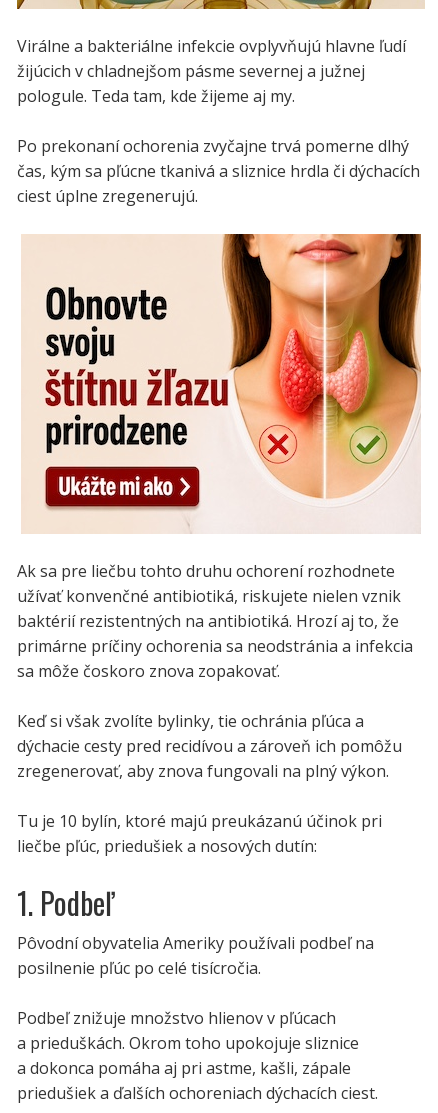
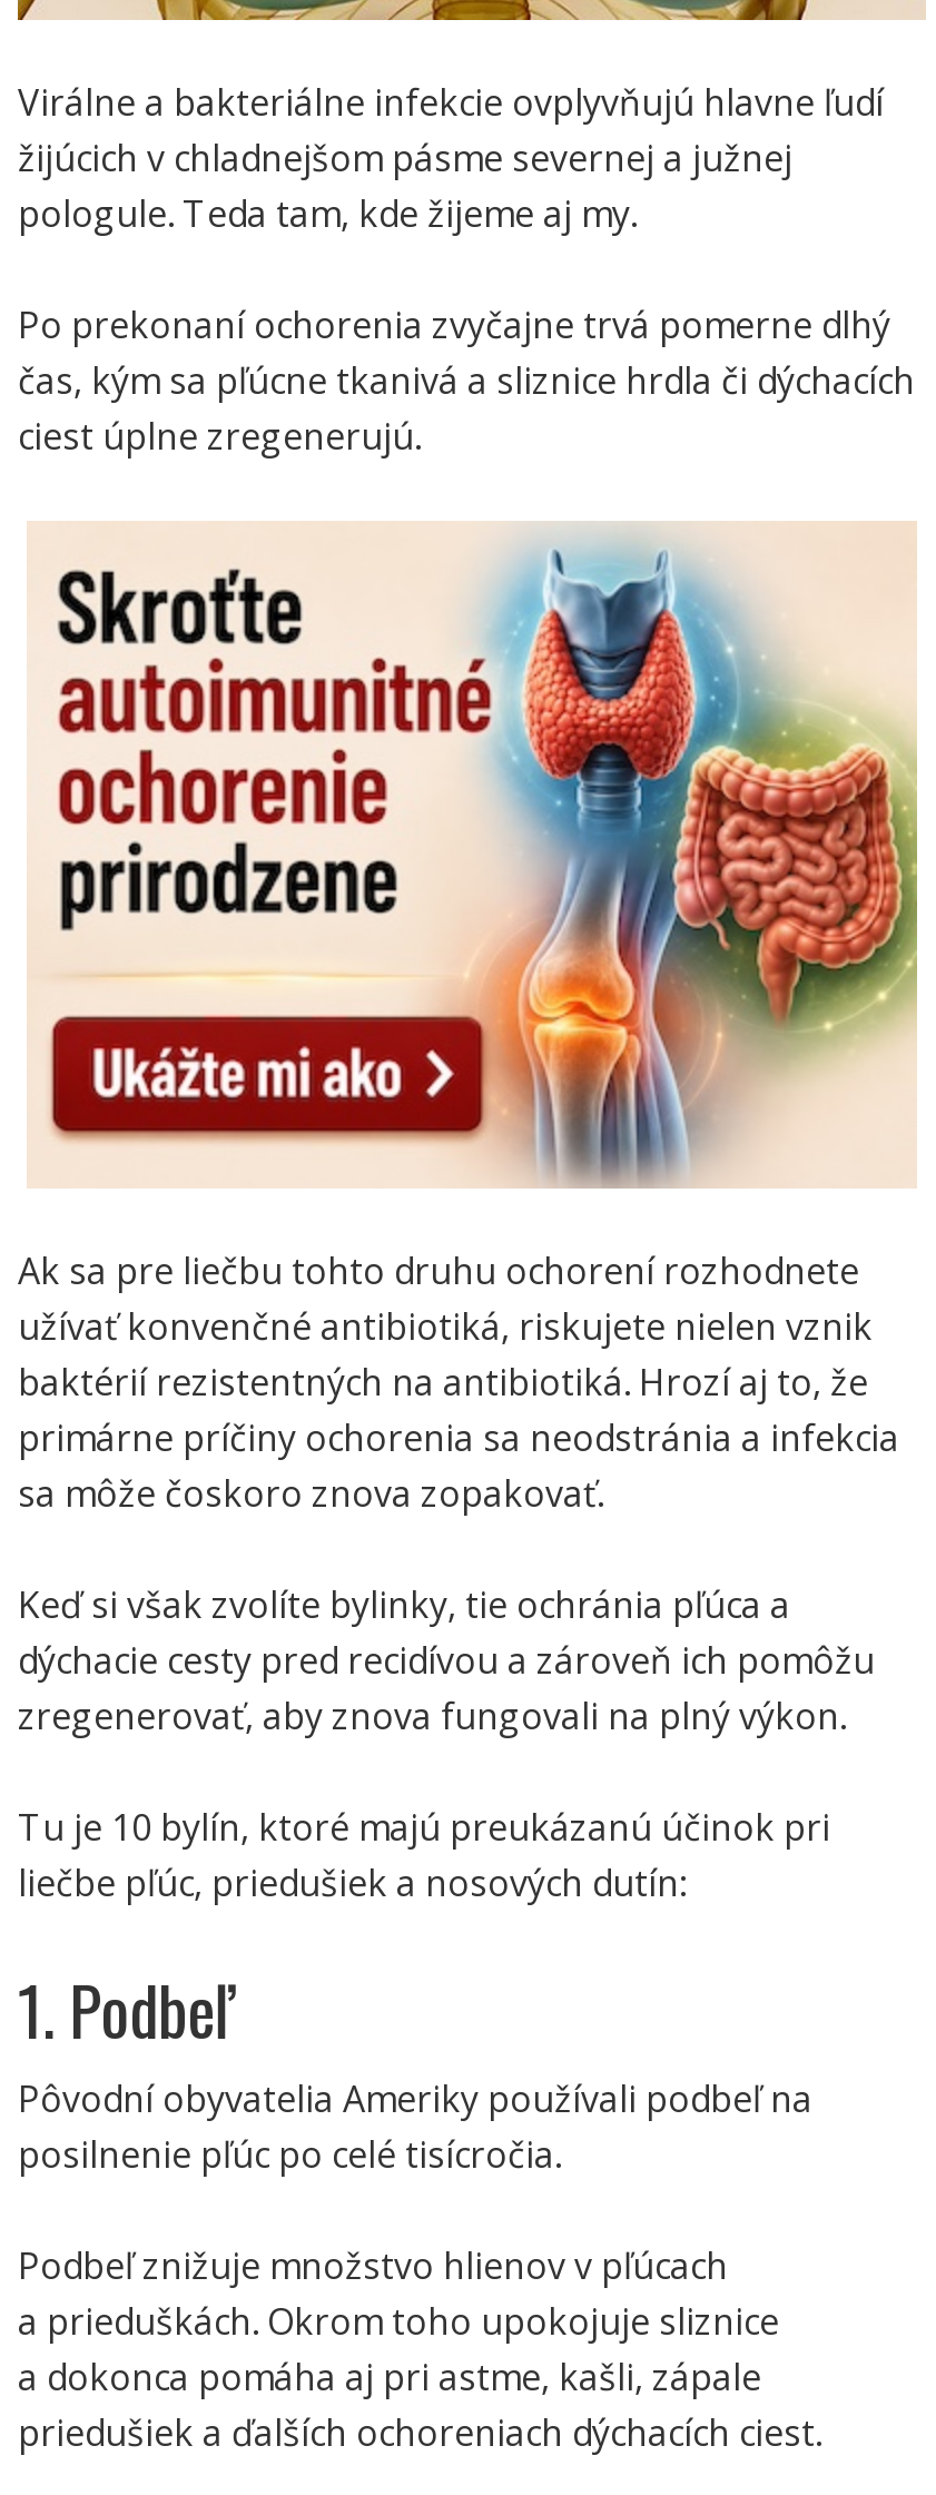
- [image]
+ [image]
